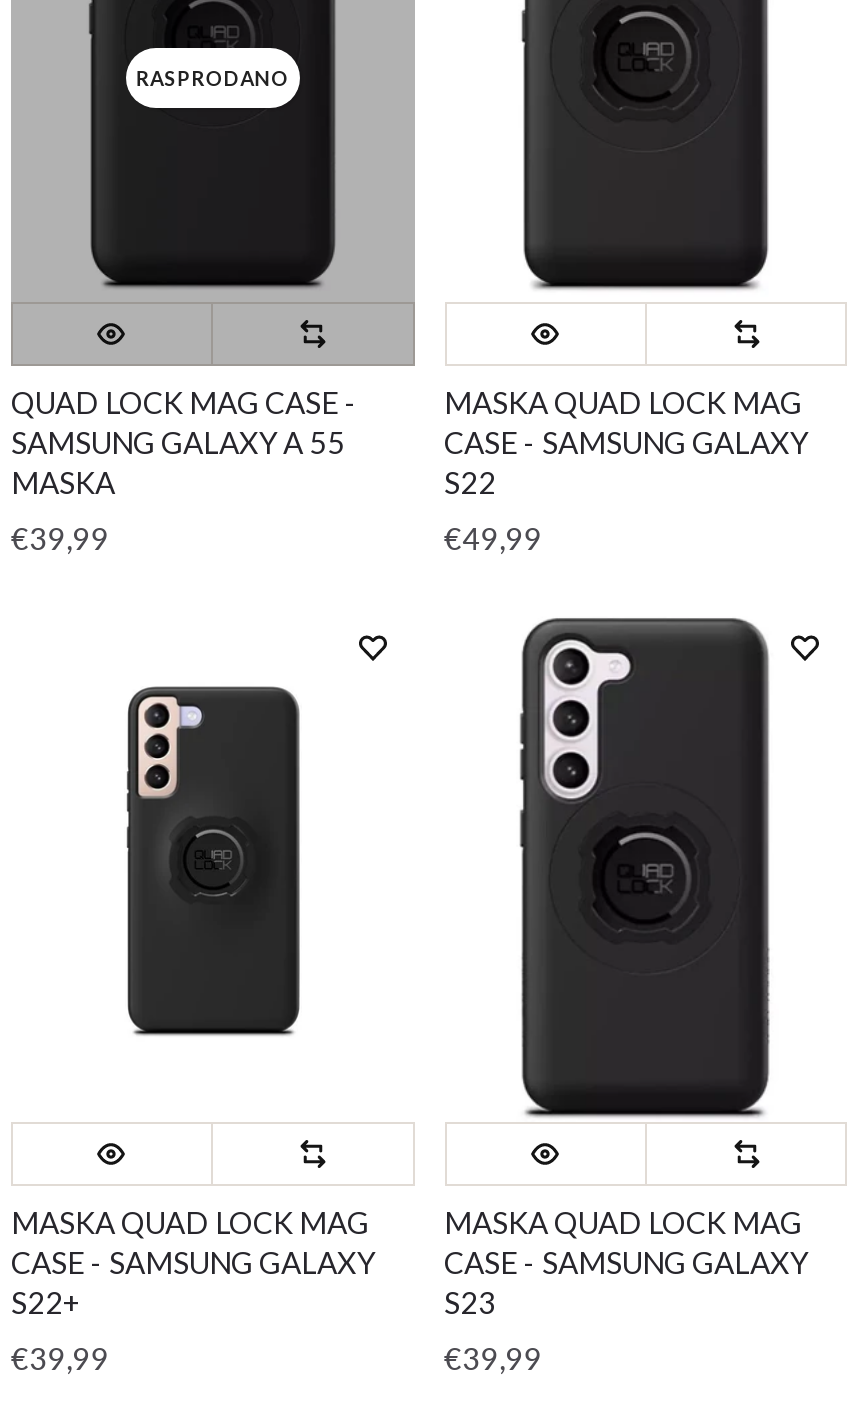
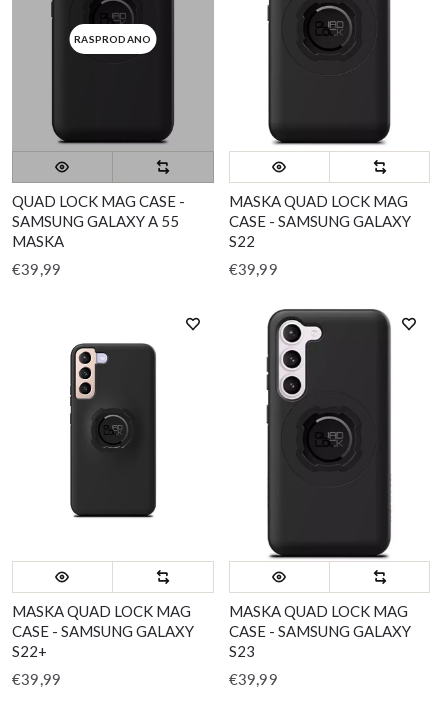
- €49,99
+ €39,99
